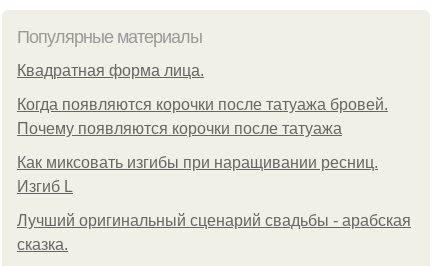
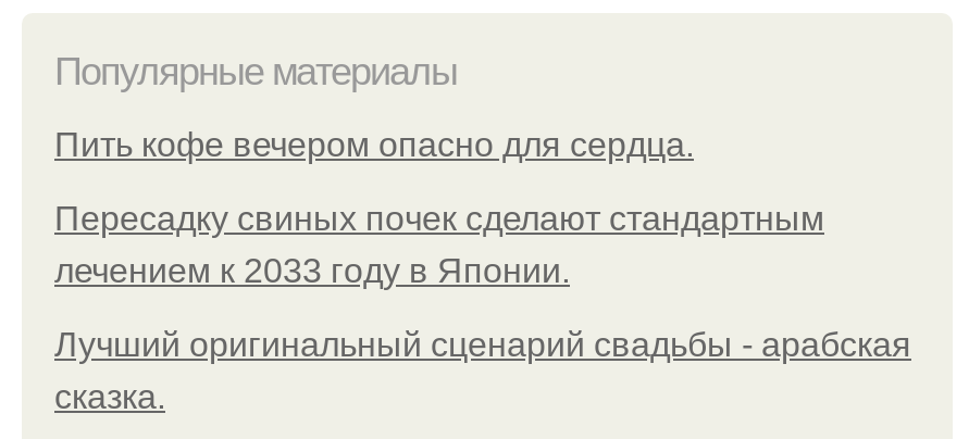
- Квадратная форма лица.
- Когда появляются корочки после татуажа бровей.
- Почему появляются корочки после татуажа
- Как миксовать изгибы при наращивании ресниц.
- Изгиб L
+ Пить кофе вечером опасно для сердца.
+ Пересадку свиных почек сделают стандартным
+ лечением к 2033 году в Японии.
